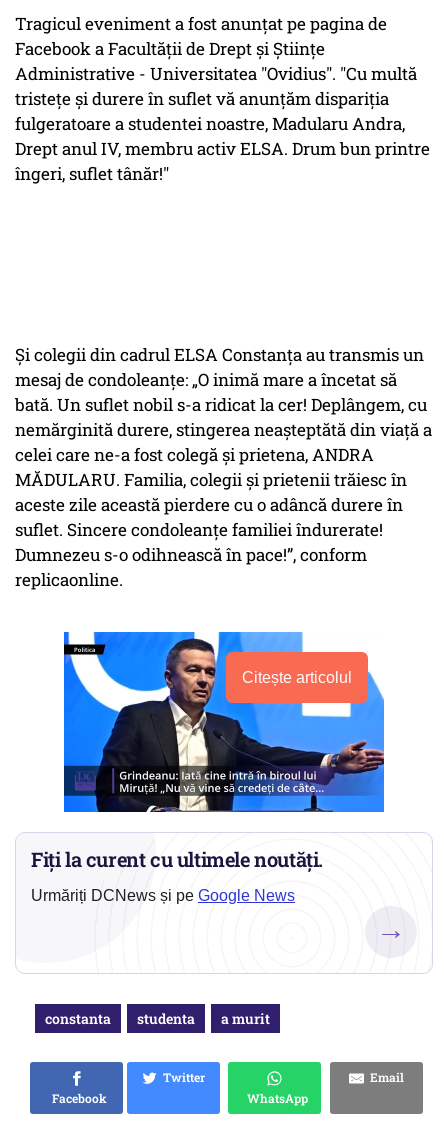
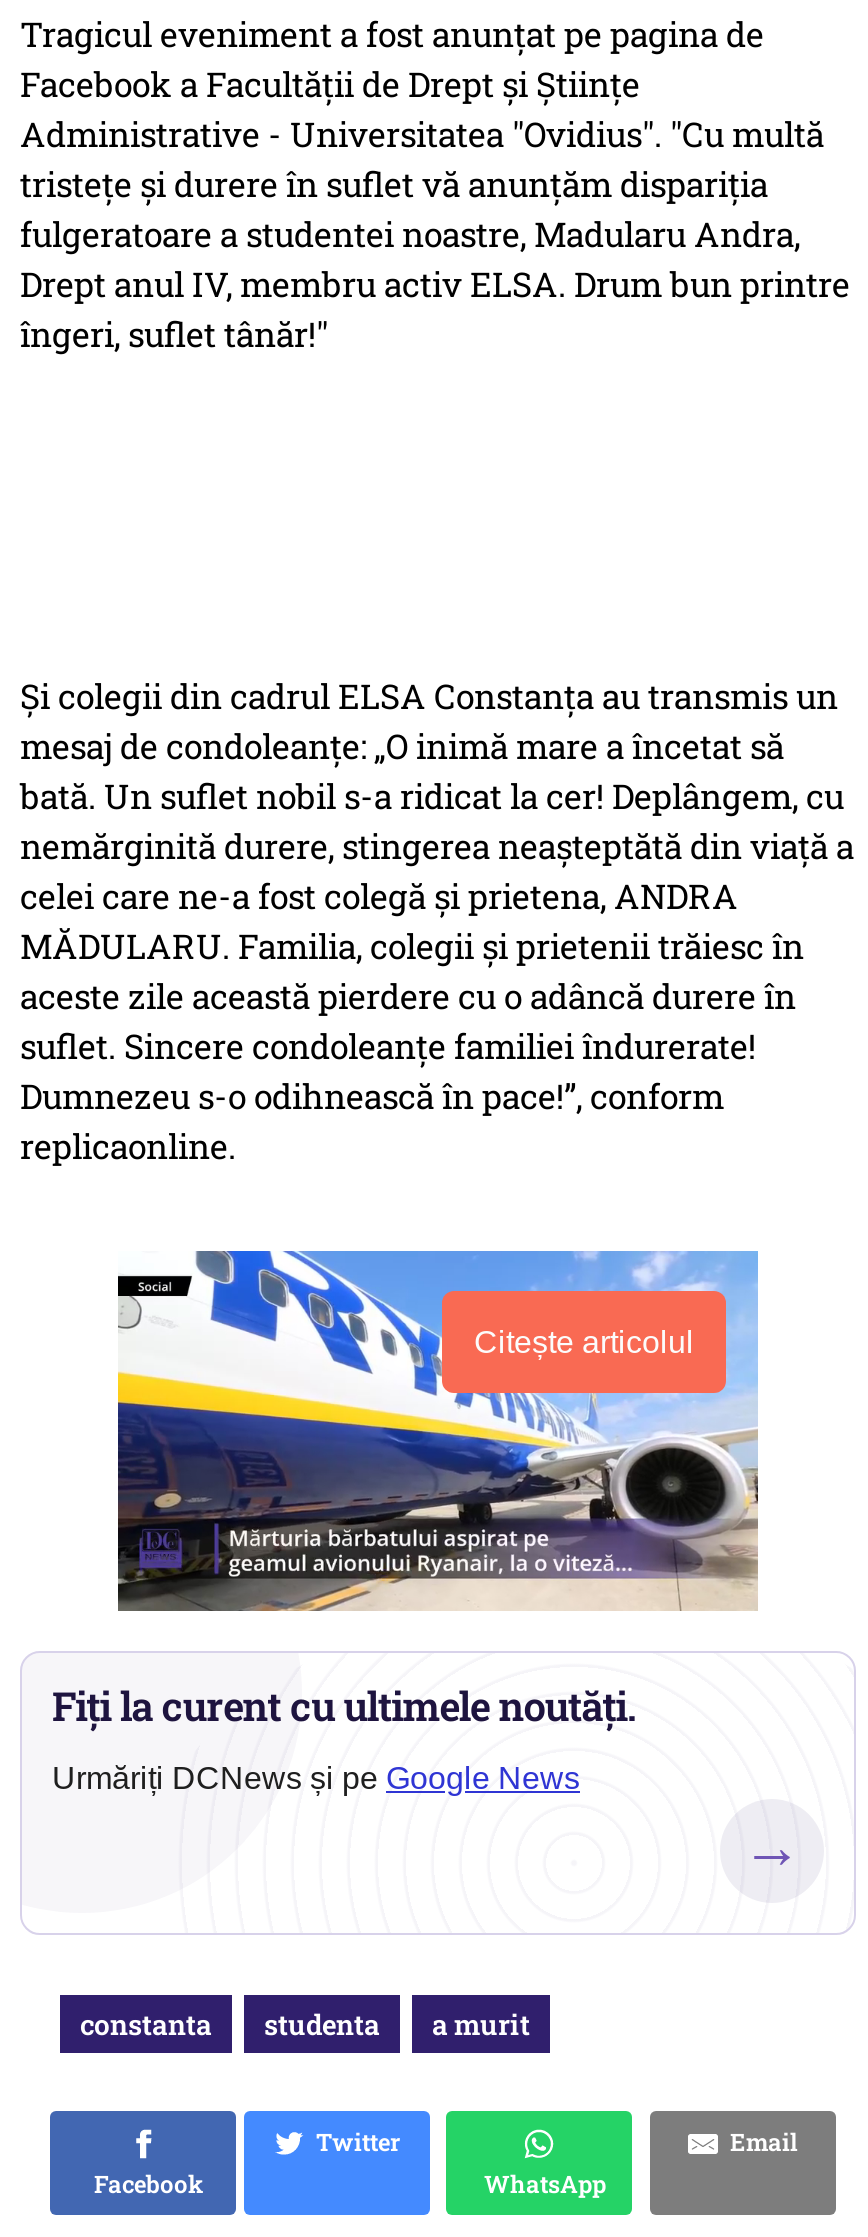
- [image]
+ [image]
